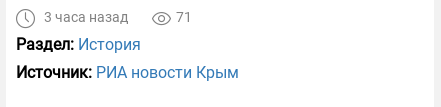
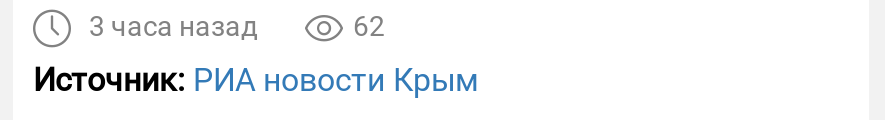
- 71
- Раздел: История
+ 62
